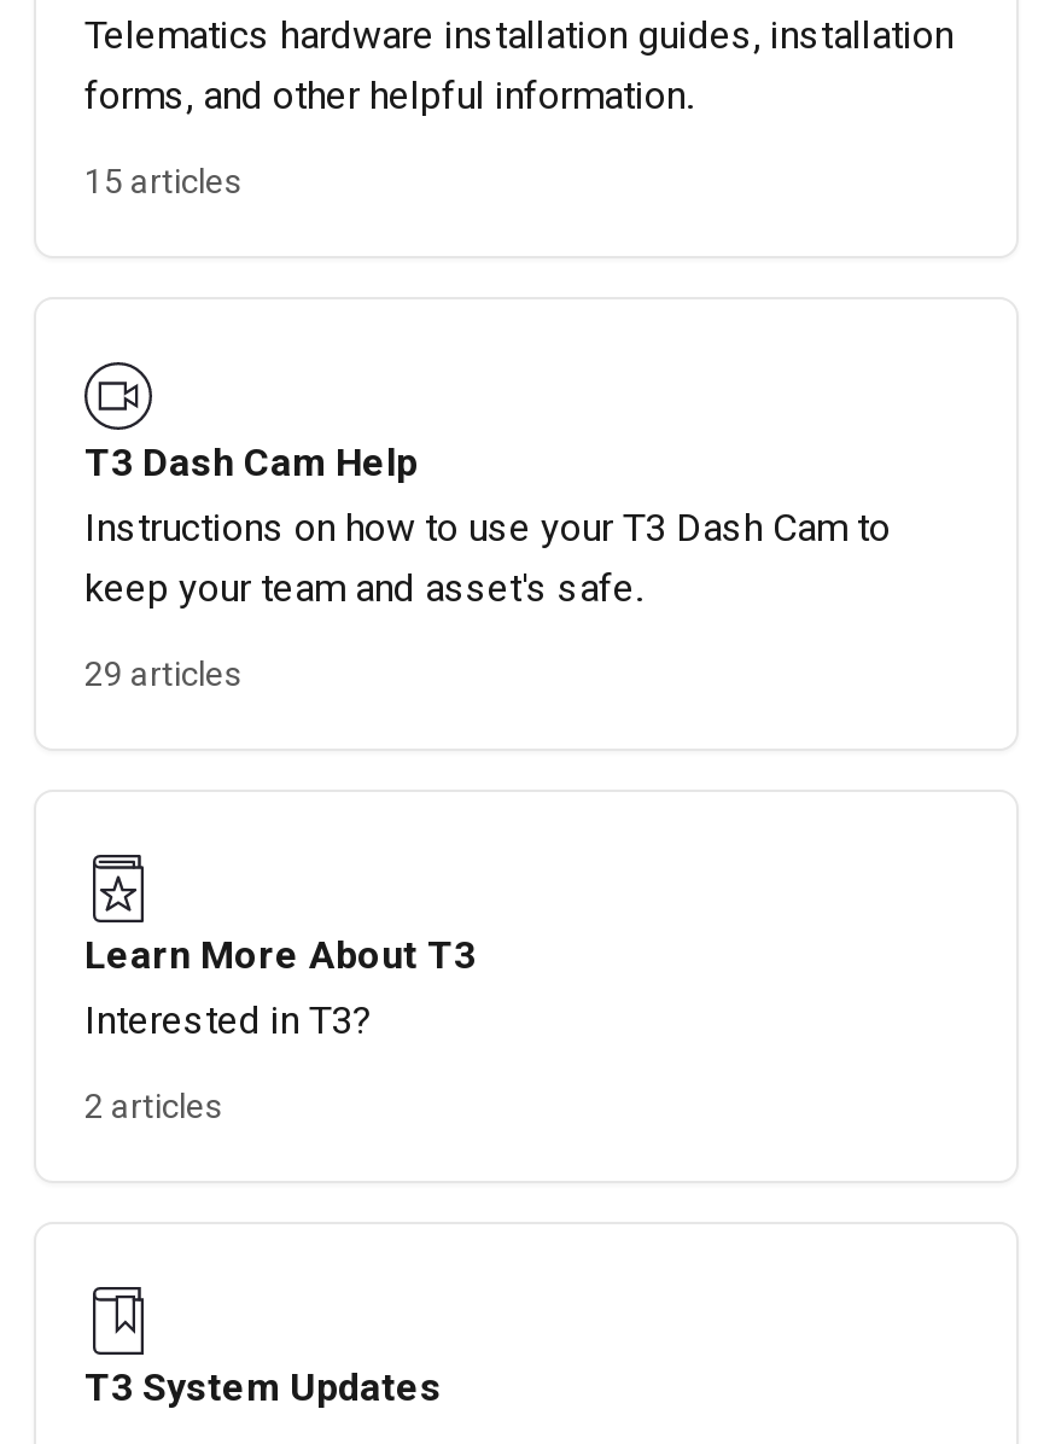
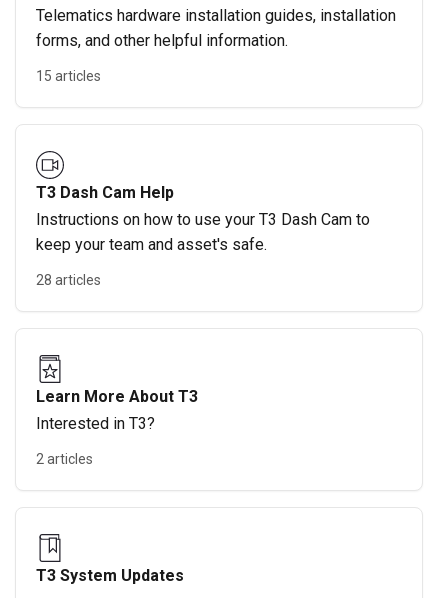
- 29 articles
+ 28 articles
